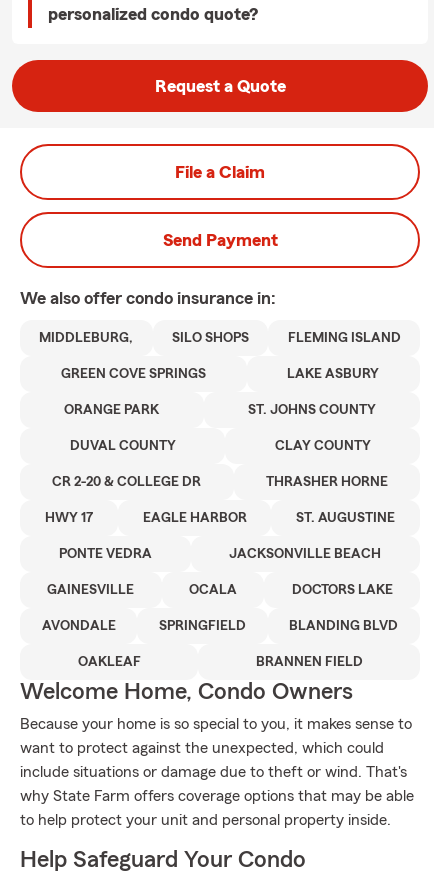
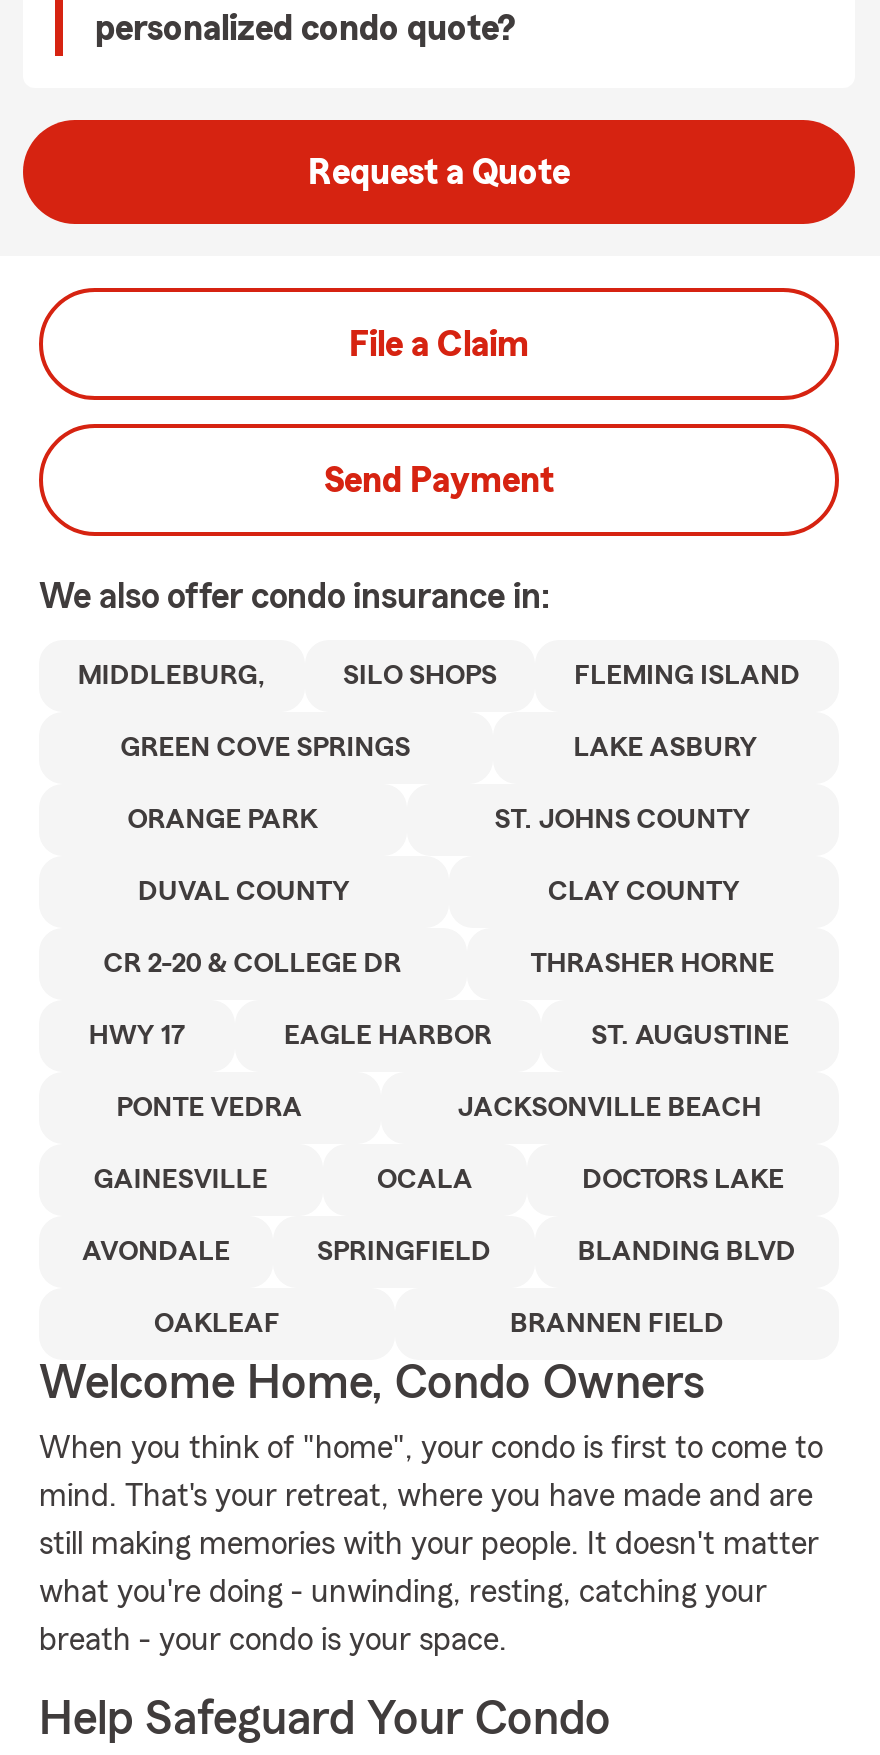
- Because your home is so special to you, it makes sense to
+ When you think of "home", your condo is first to come to

- want to protect against the unexpected, which could
+ mind. That's your retreat, where you have made and are

- include situations or damage due to theft or wind. That's
+ still making memories with your people. It doesn't matter

- why State Farm offers coverage options that may be able
+ what you're doing - unwinding, resting, catching your

- to help protect your unit and personal property inside.
+ breath - your condo is your space.
